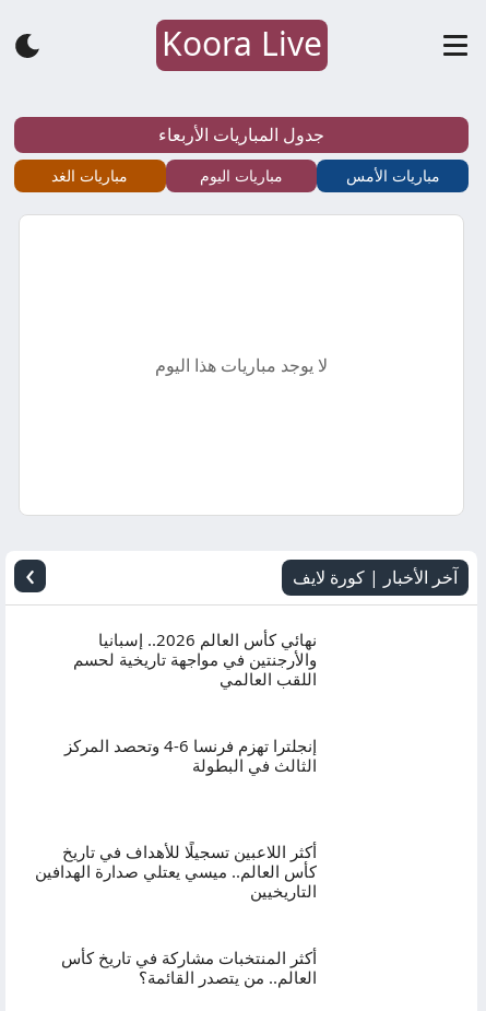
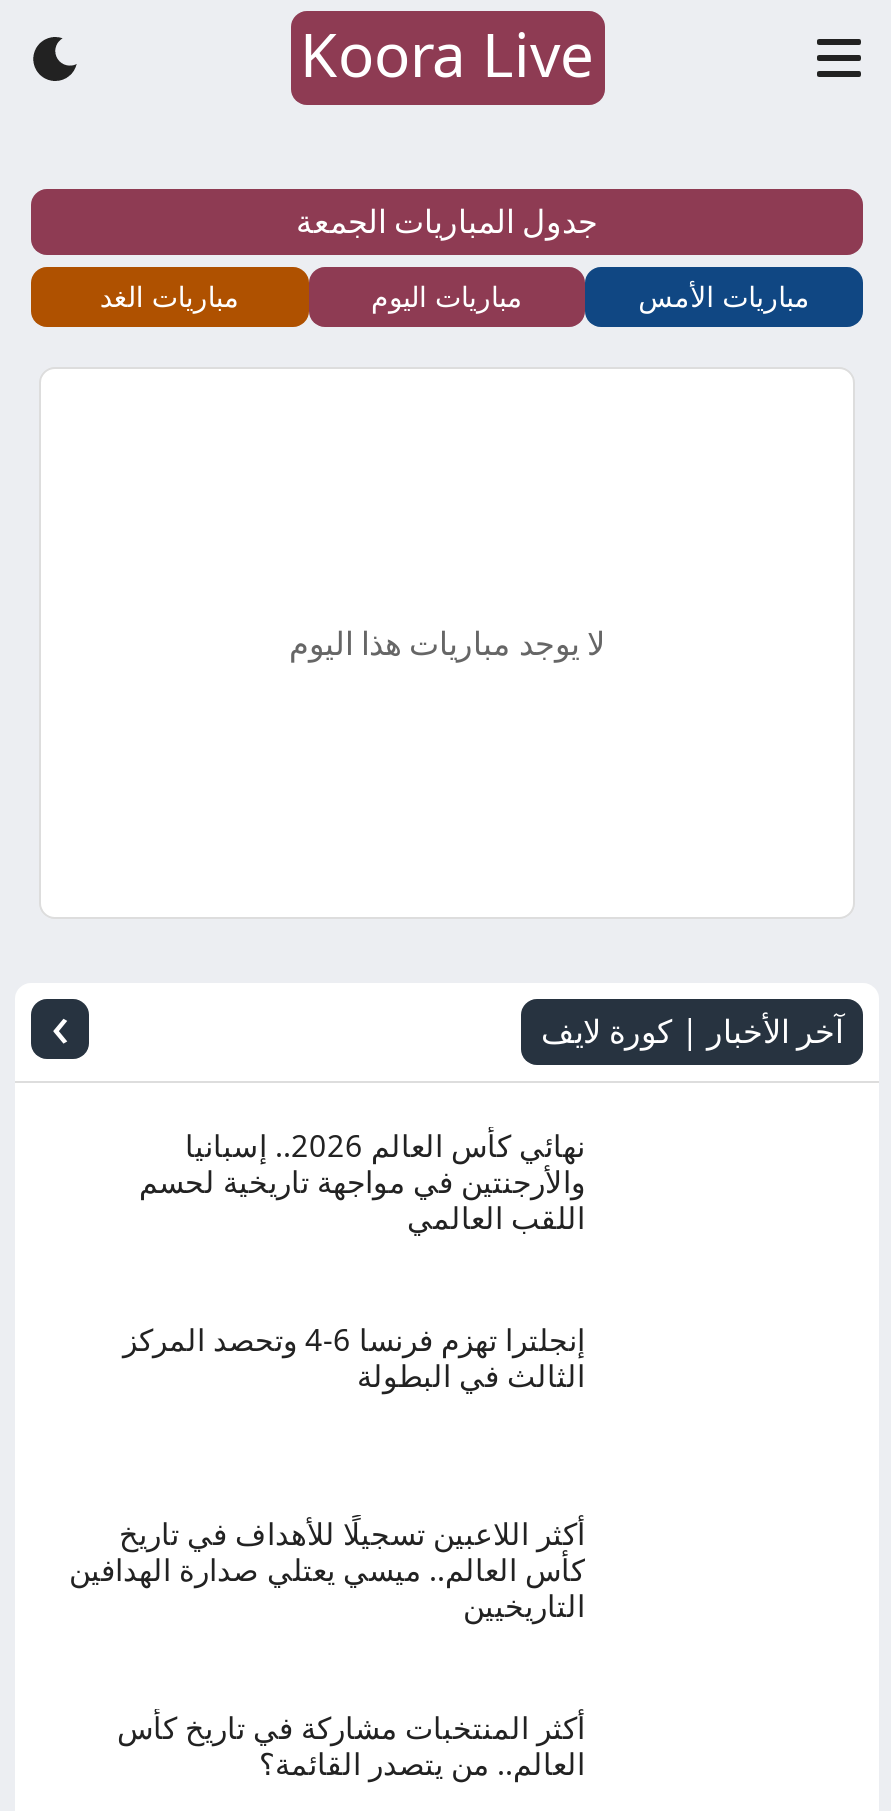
- جدول المباريات الأربعاء
+ جدول المباريات الجمعة
